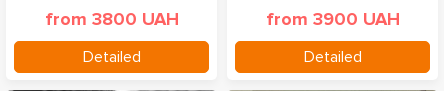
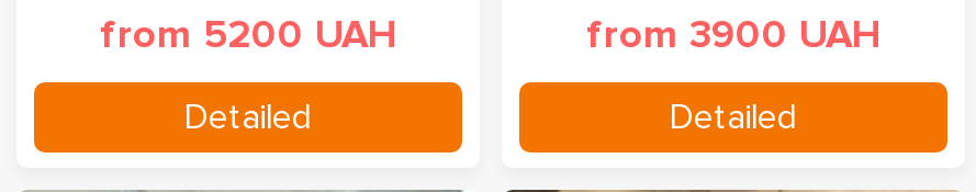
- from 3800 UAH
+ from 5200 UAH
